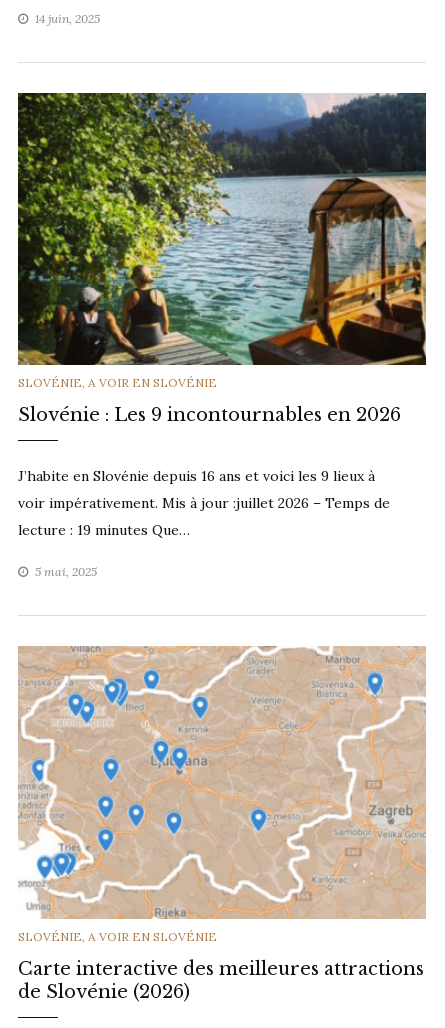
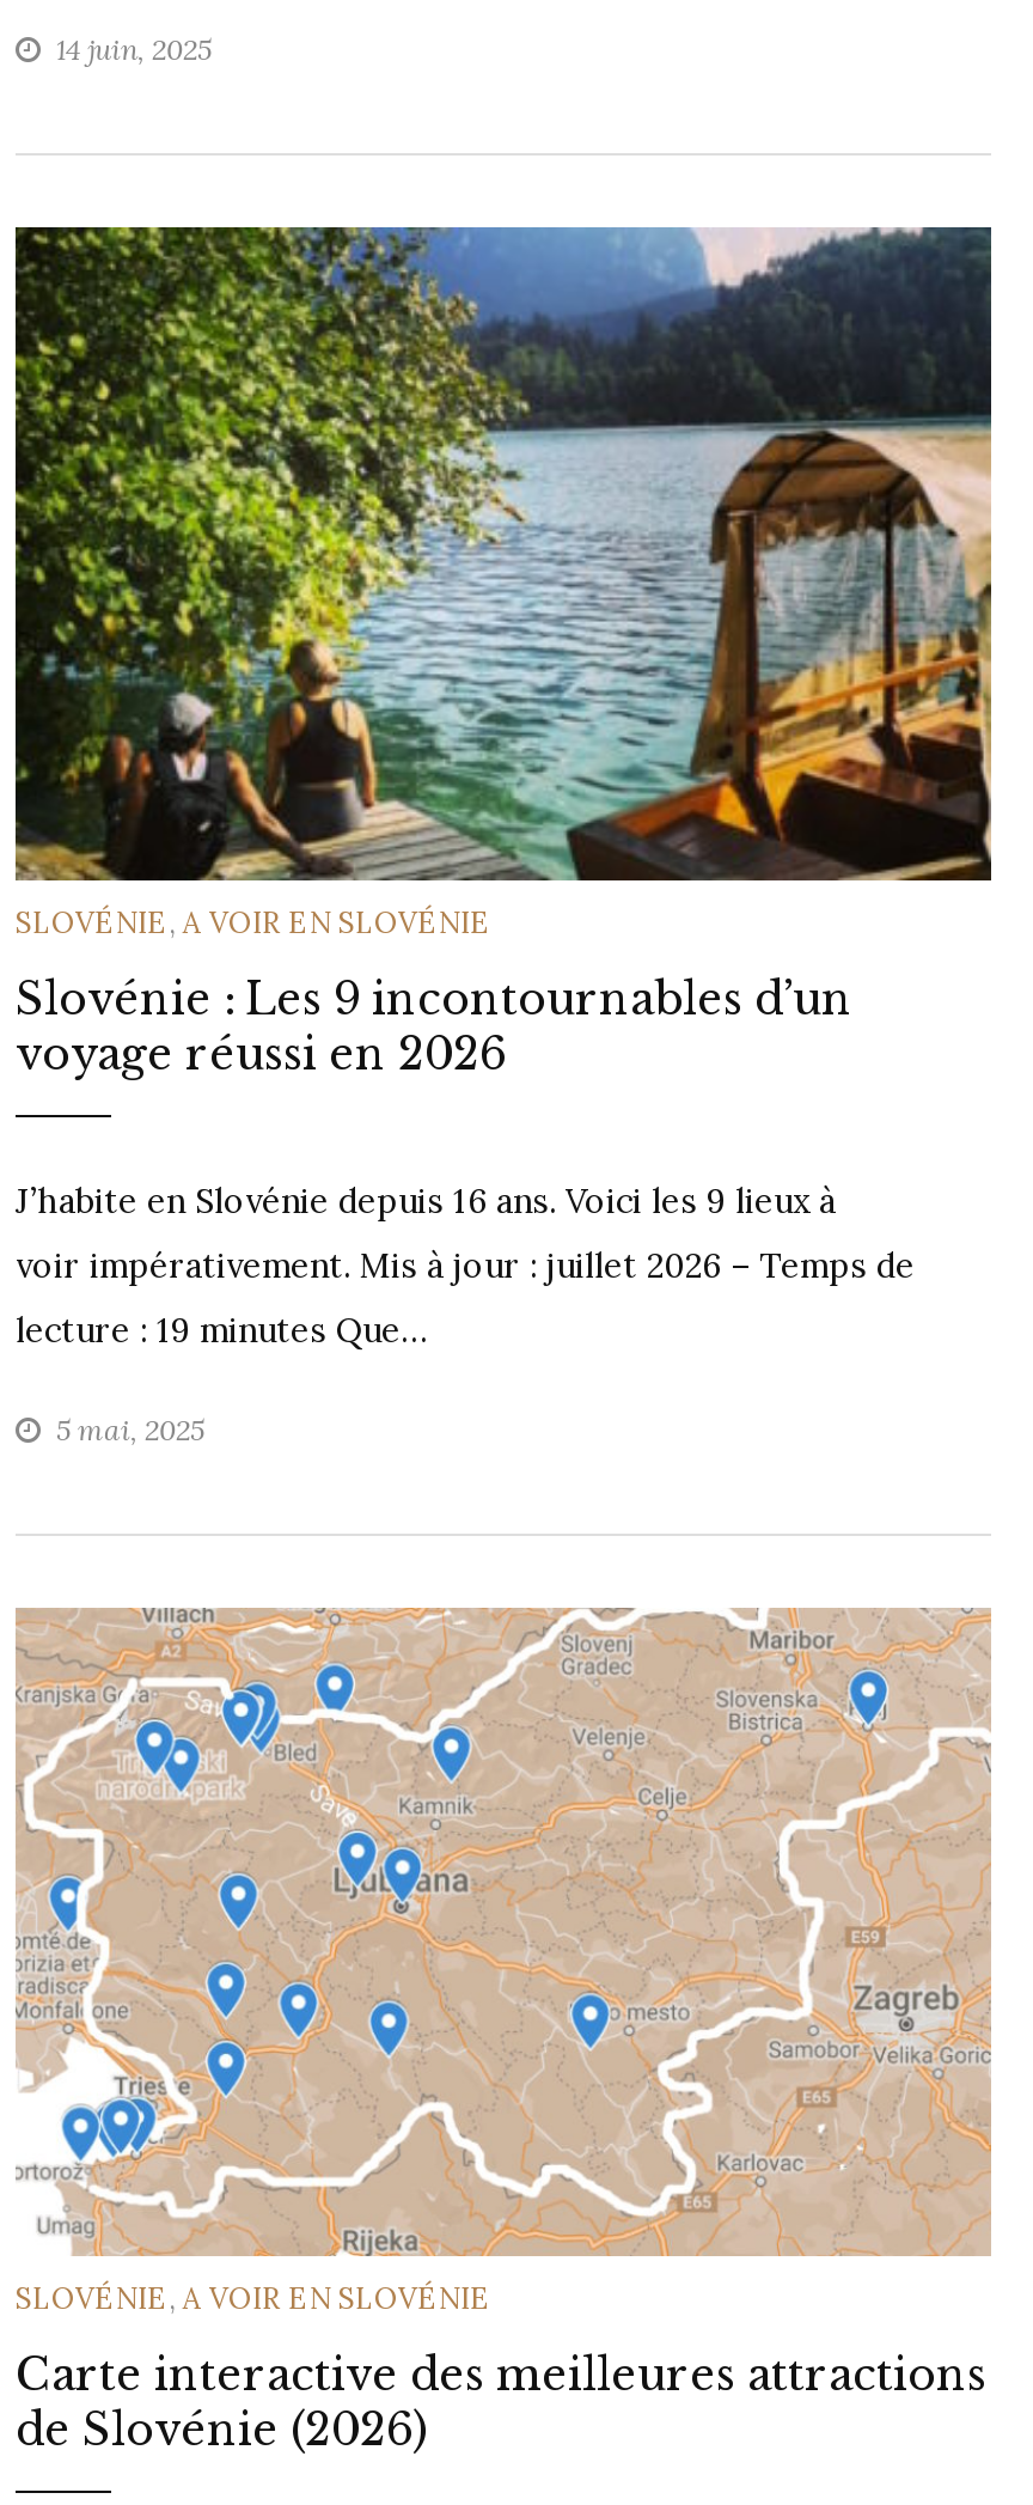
- Slovénie : Les 9 incontournables en 2026
+ Slovénie : Les 9 incontournables d’un
+ voyage réussi en 2026

- J’habite en Slovénie depuis 16 ans et voici les 9 lieux à
+ J’habite en Slovénie depuis 16 ans. Voici les 9 lieux à

- voir impérativement. Mis à jour :juillet 2026 – Temps de
+ voir impérativement. Mis à jour : juillet 2026 – Temps de
